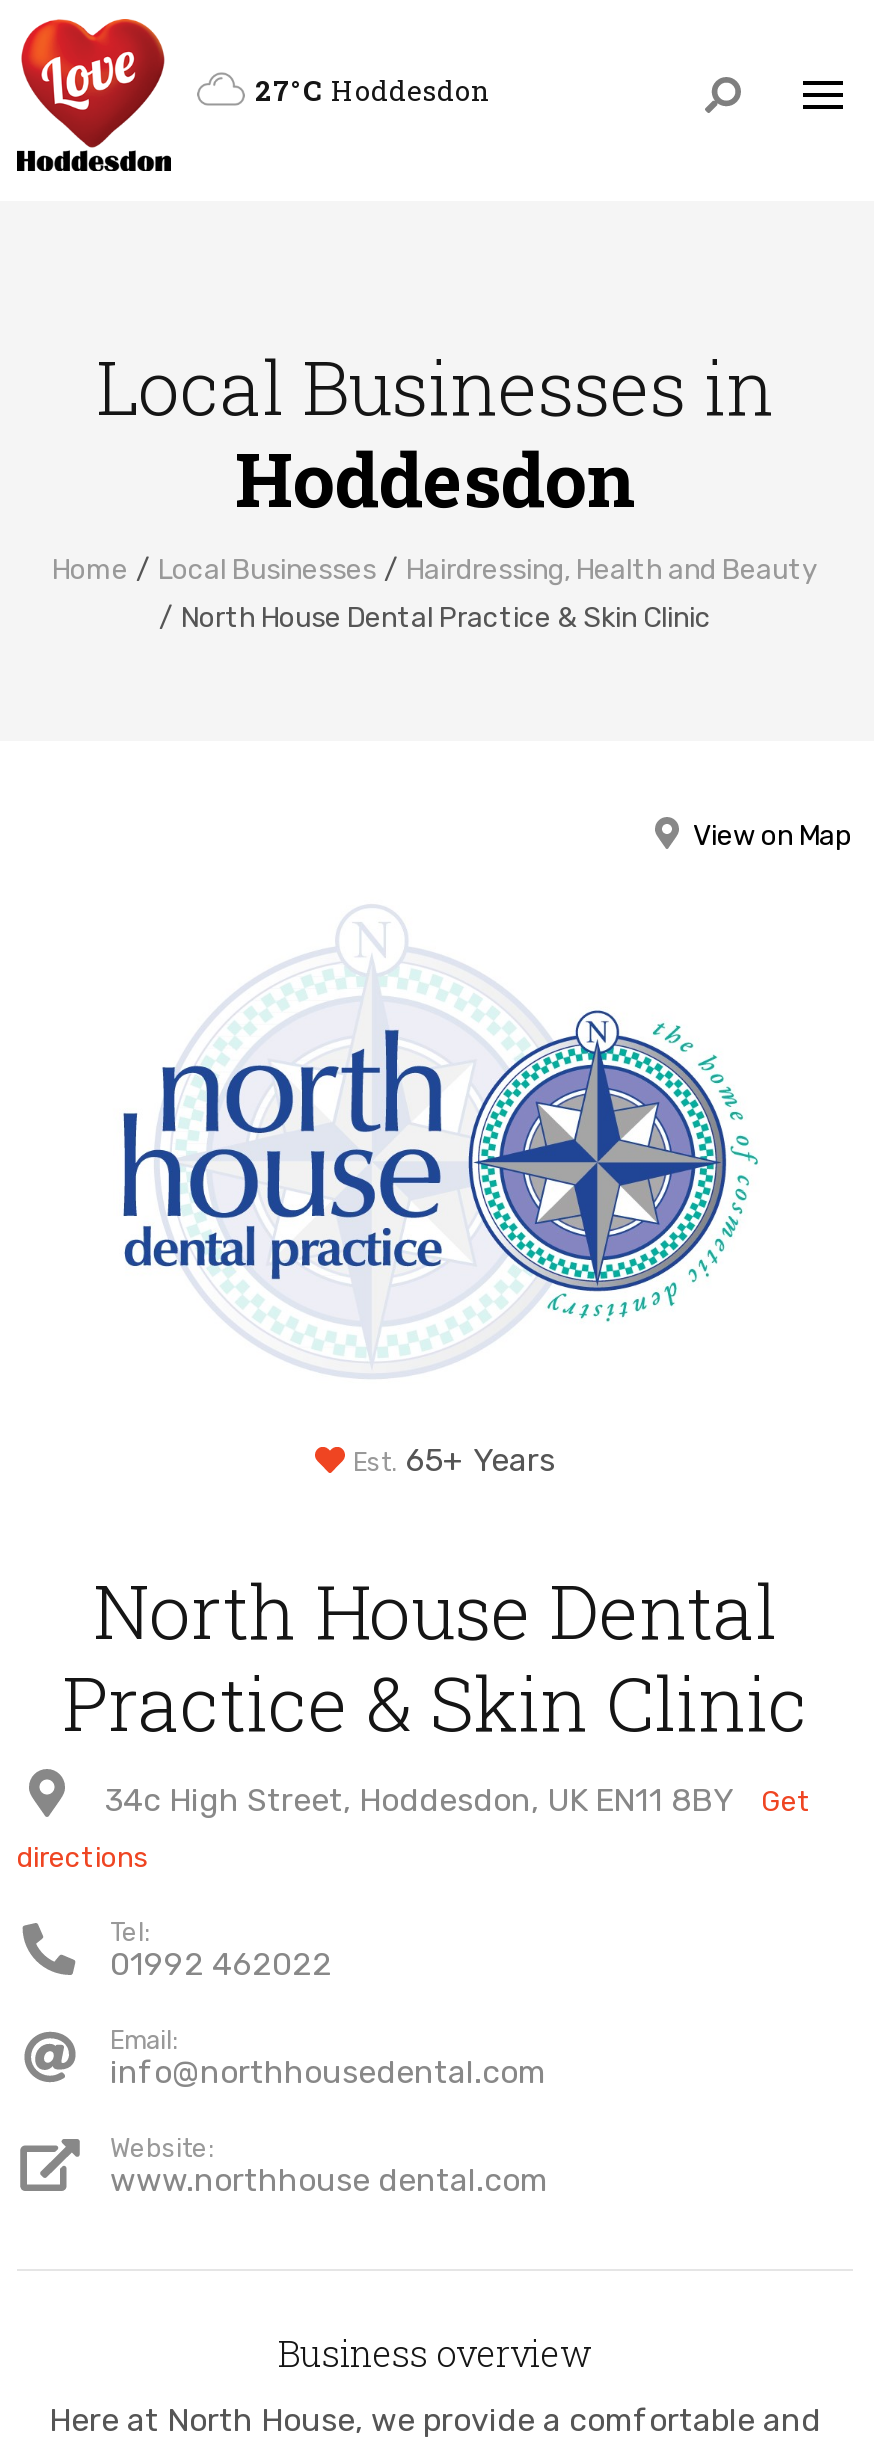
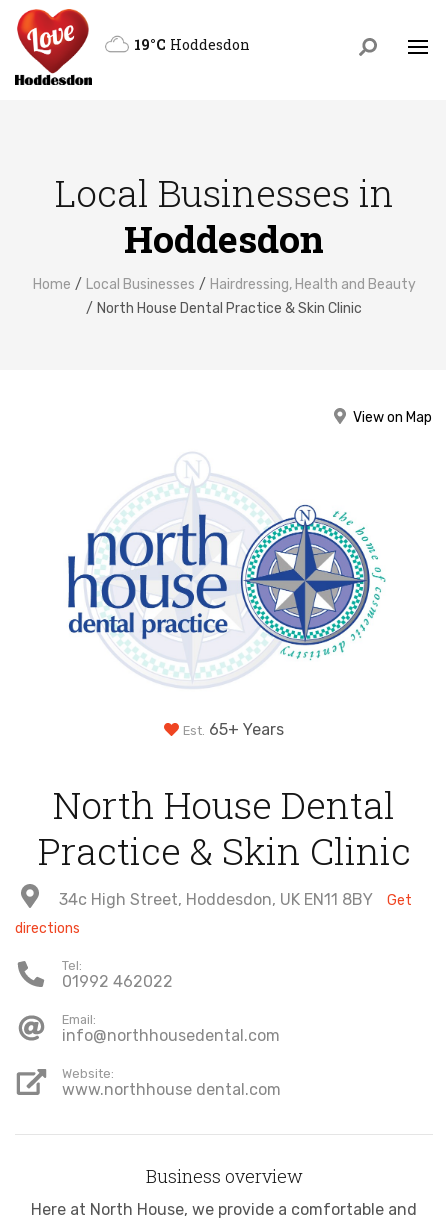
- 27°C Hoddesdon
+ 19°C Hoddesdon
